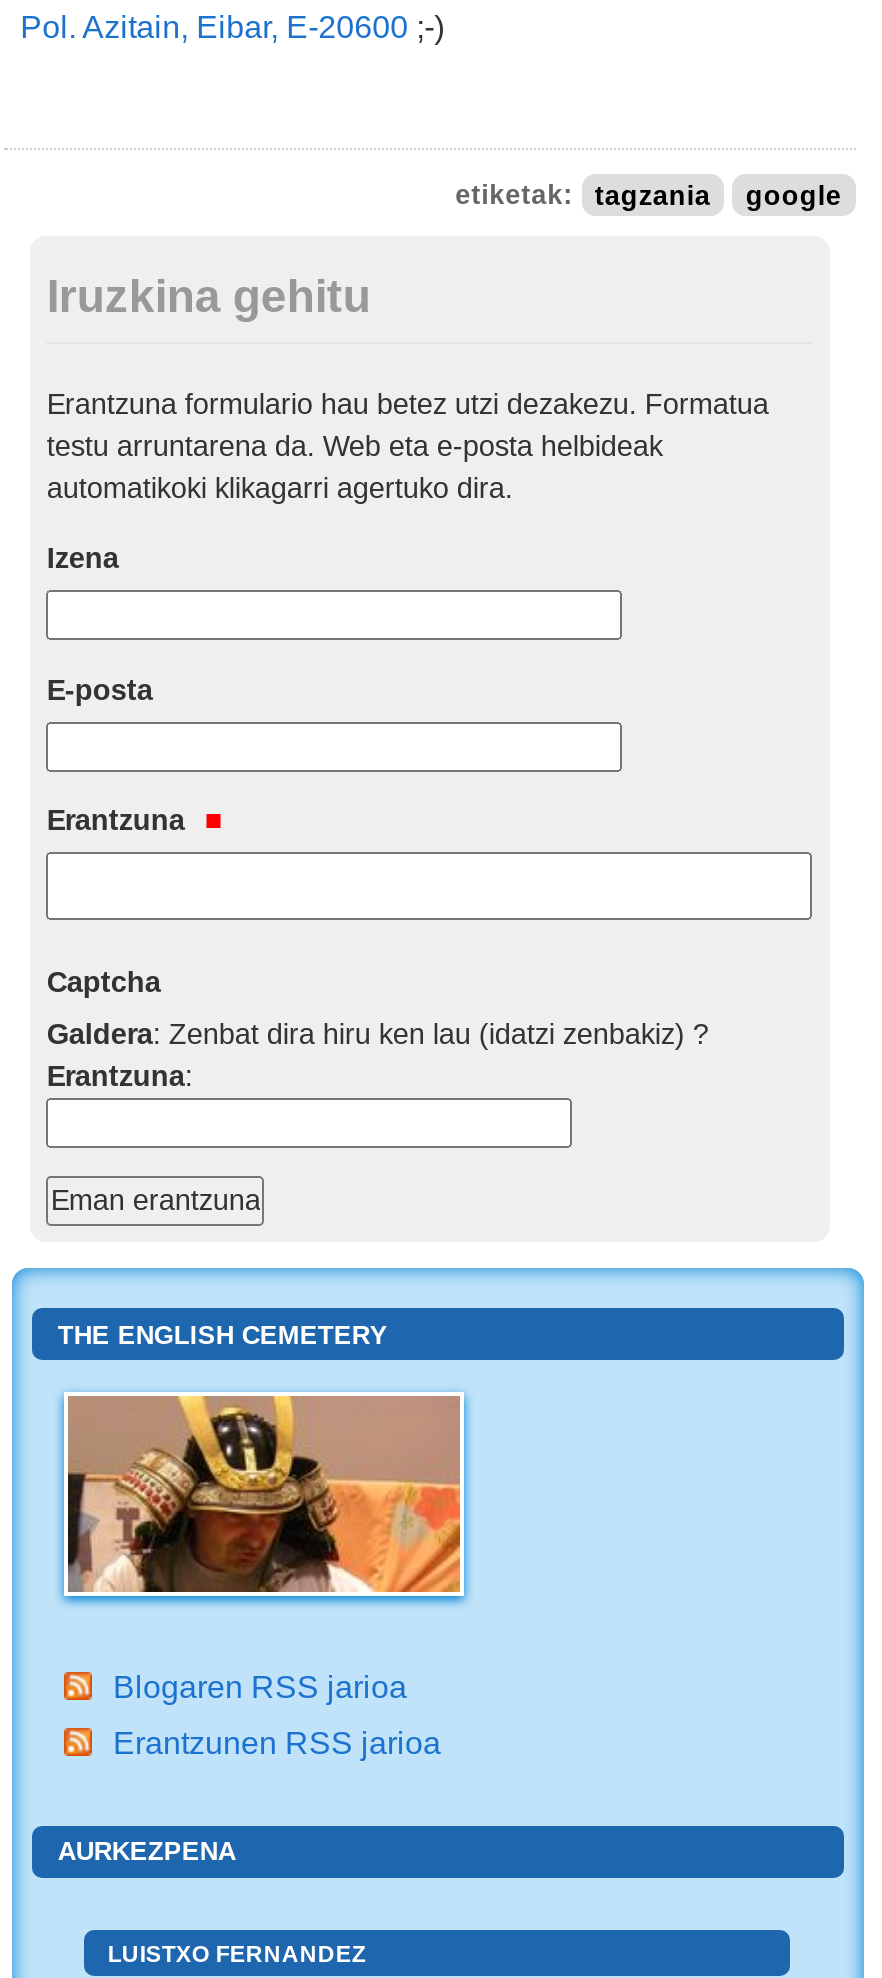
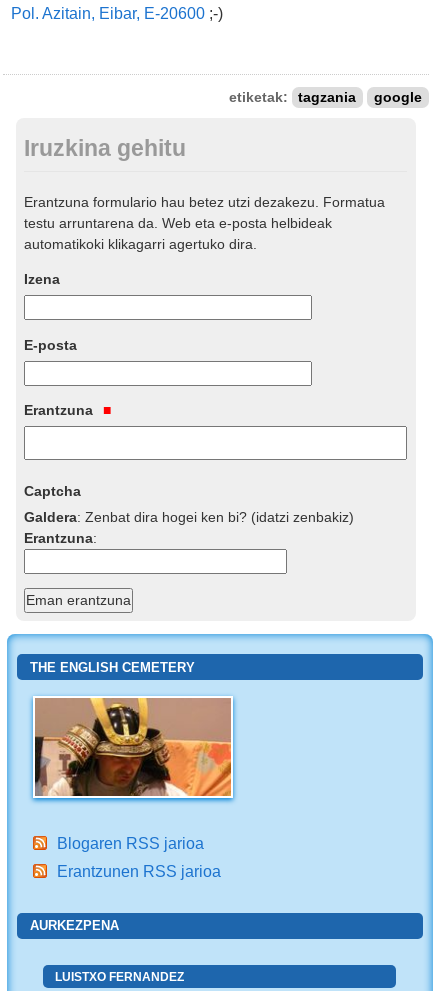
- Galdera: Zenbat dira hiru ken lau (idatzi zenbakiz) ?
+ Galdera: Zenbat dira hogei ken bi? (idatzi zenbakiz)
